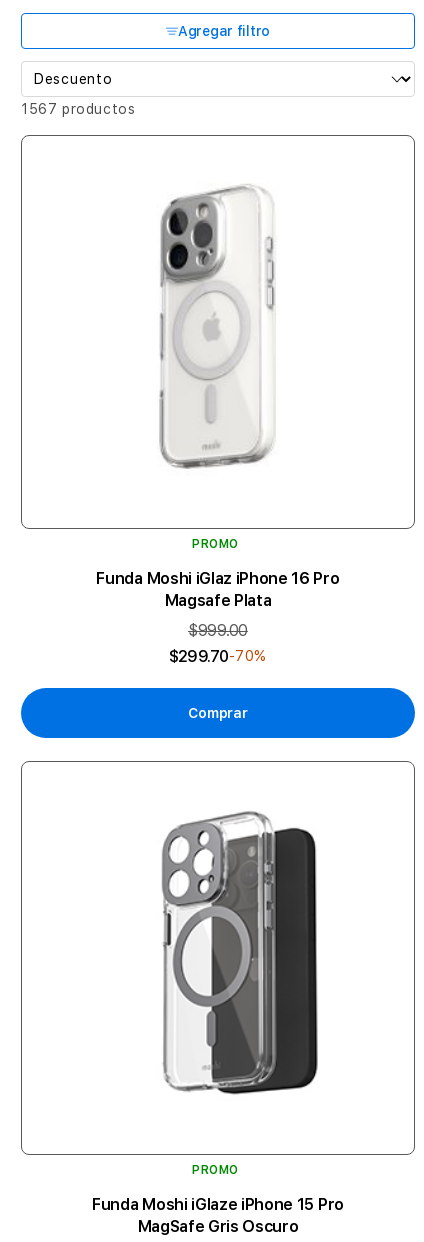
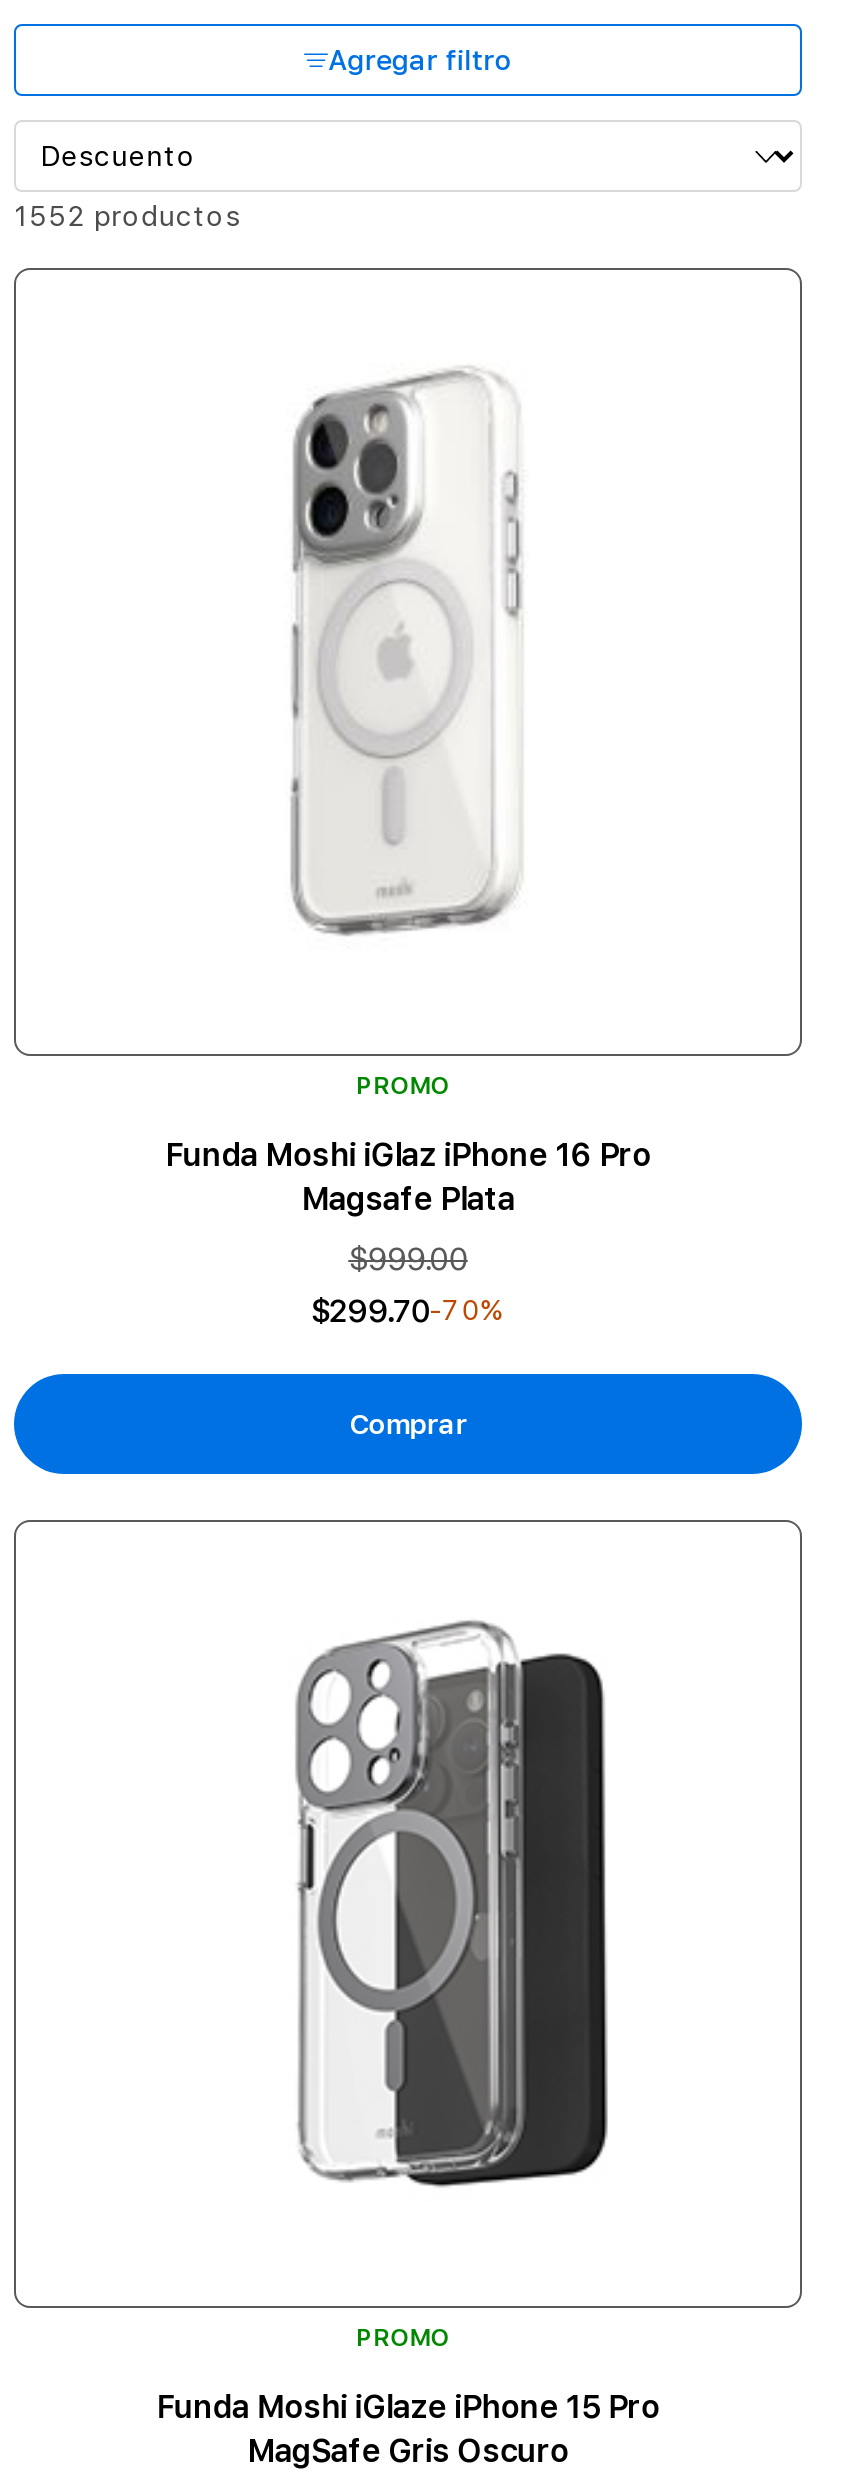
- 1567 productos
+ 1552 productos
